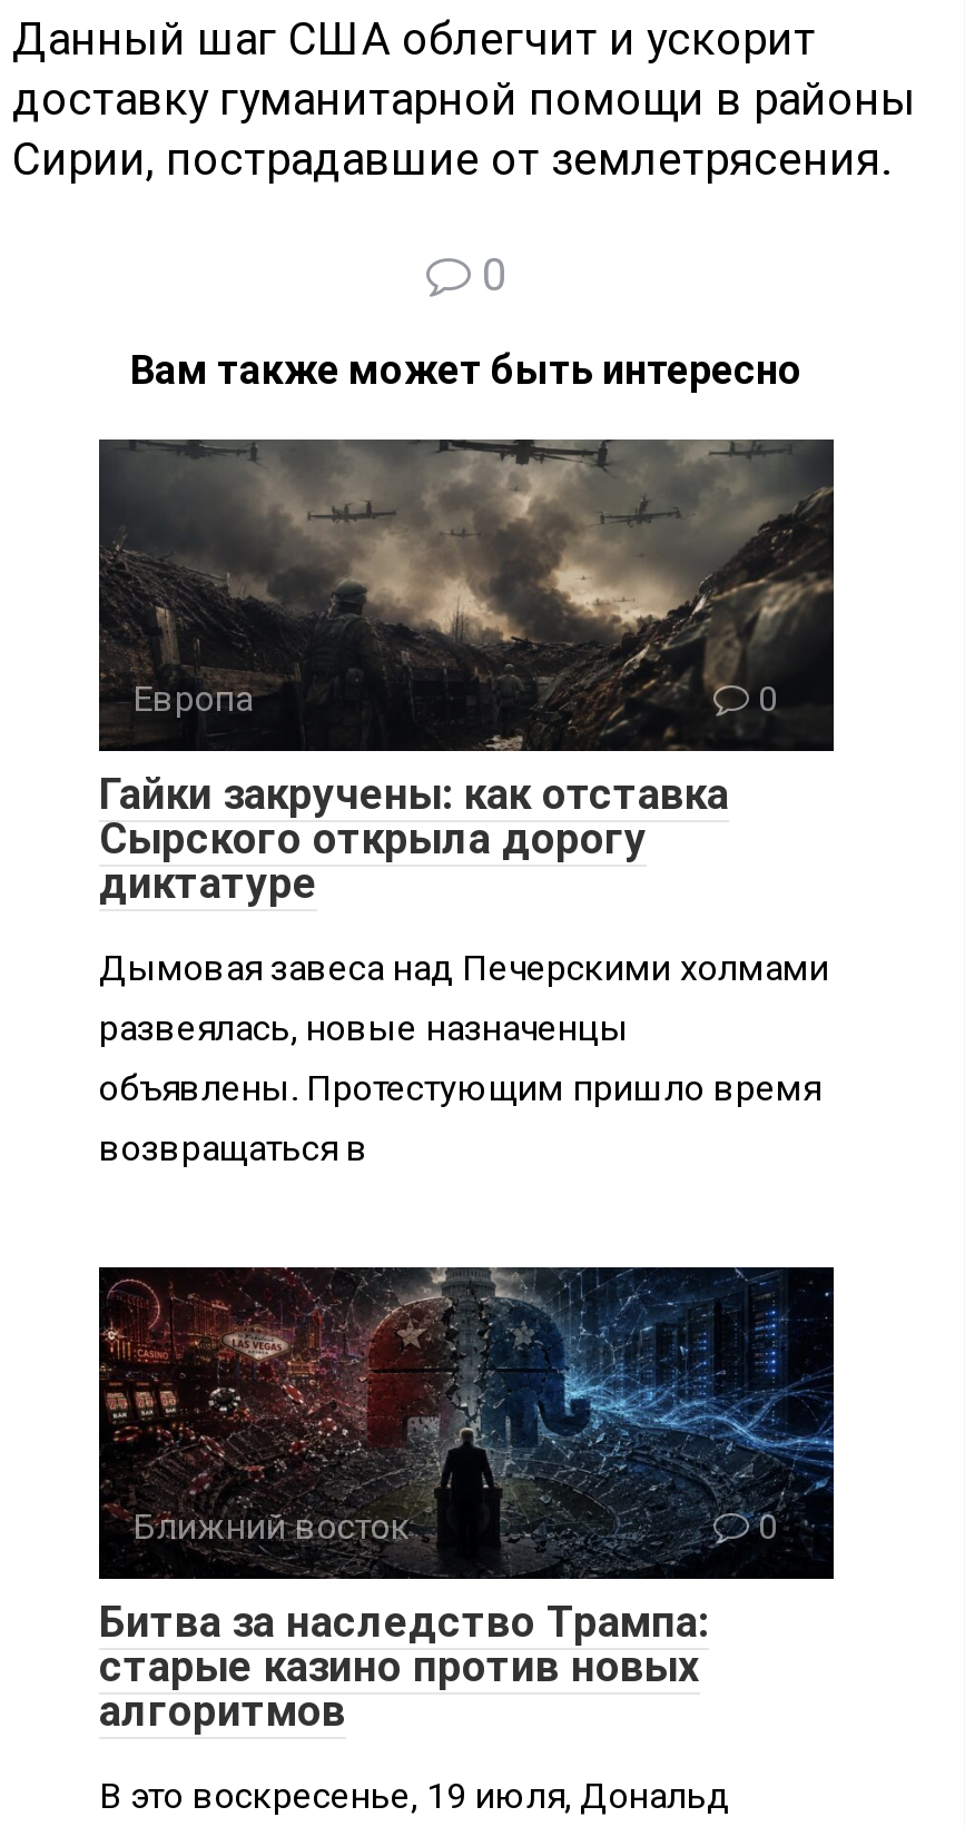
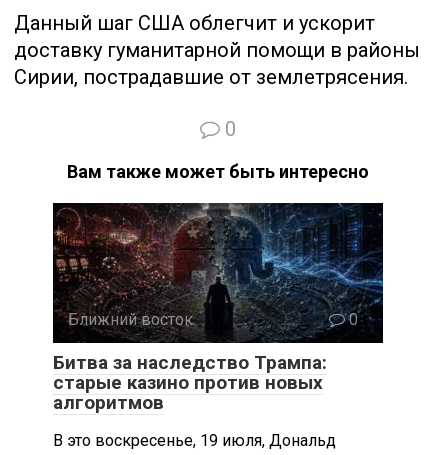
- [image]
- Европа
- 0
- Гайки закручены: как отставка
- Сырского открыла дорогу
- диктатуре
- Дымовая завеса над Печерскими холмами
- развеялась, новые назначенцы
- объявлены. Протестующим пришло время
- возвращаться в
